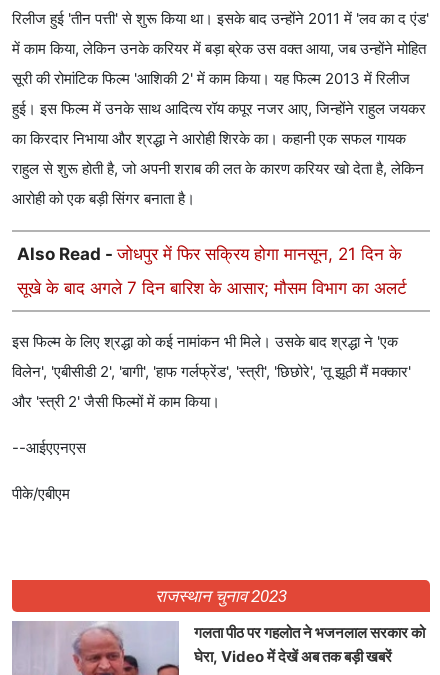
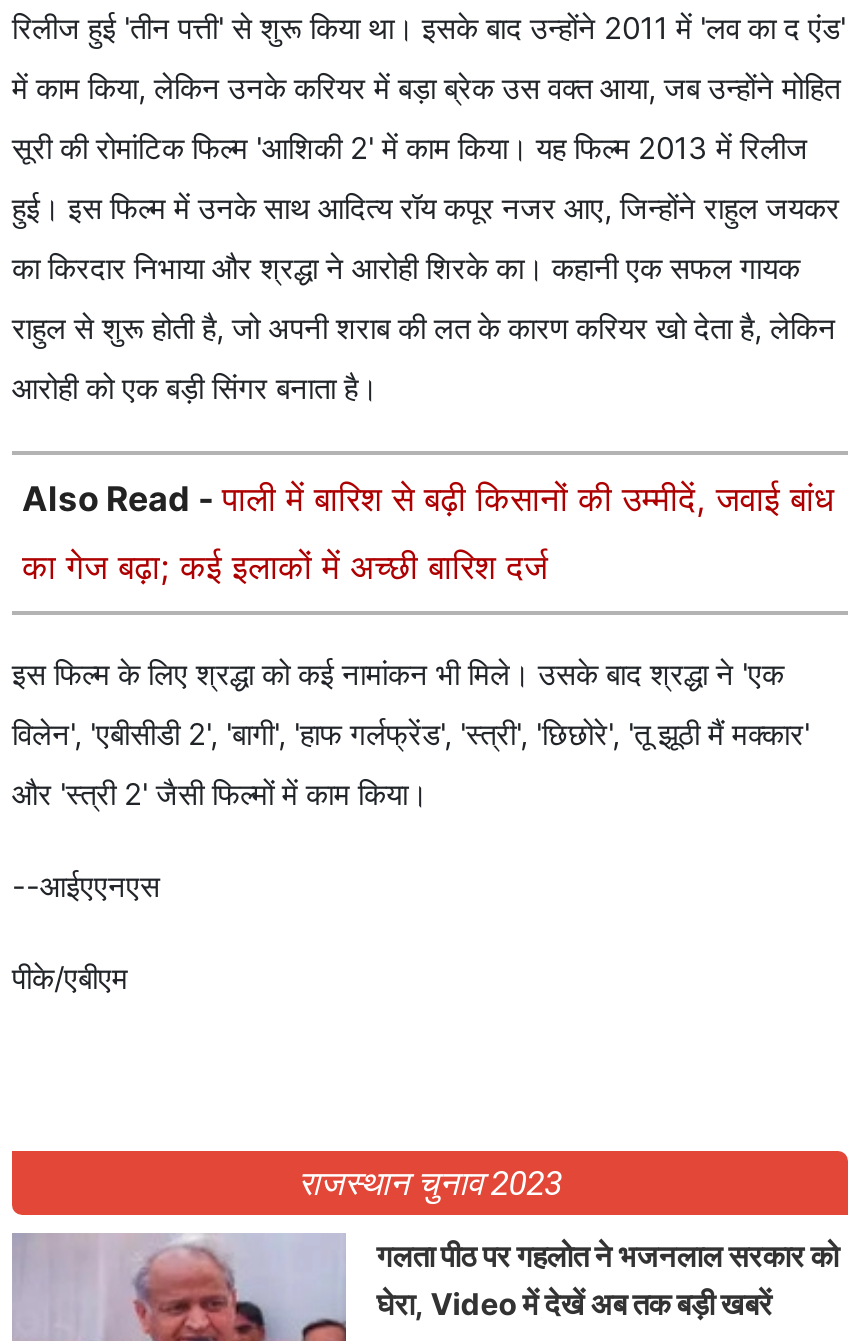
- Also Read - जोधपुर में फिर सक्रिय होगा मानसून, 21 दिन के
+ Also Read - पाली में बारिश से बढ़ी किसानों की उम्मीदें, जवाई बांध

- सूखे के बाद अगले 7 दिन बारिश के आसार; मौसम विभाग का अलर्ट
+ का गेज बढ़ा; कई इलाकों में अच्छी बारिश दर्ज
